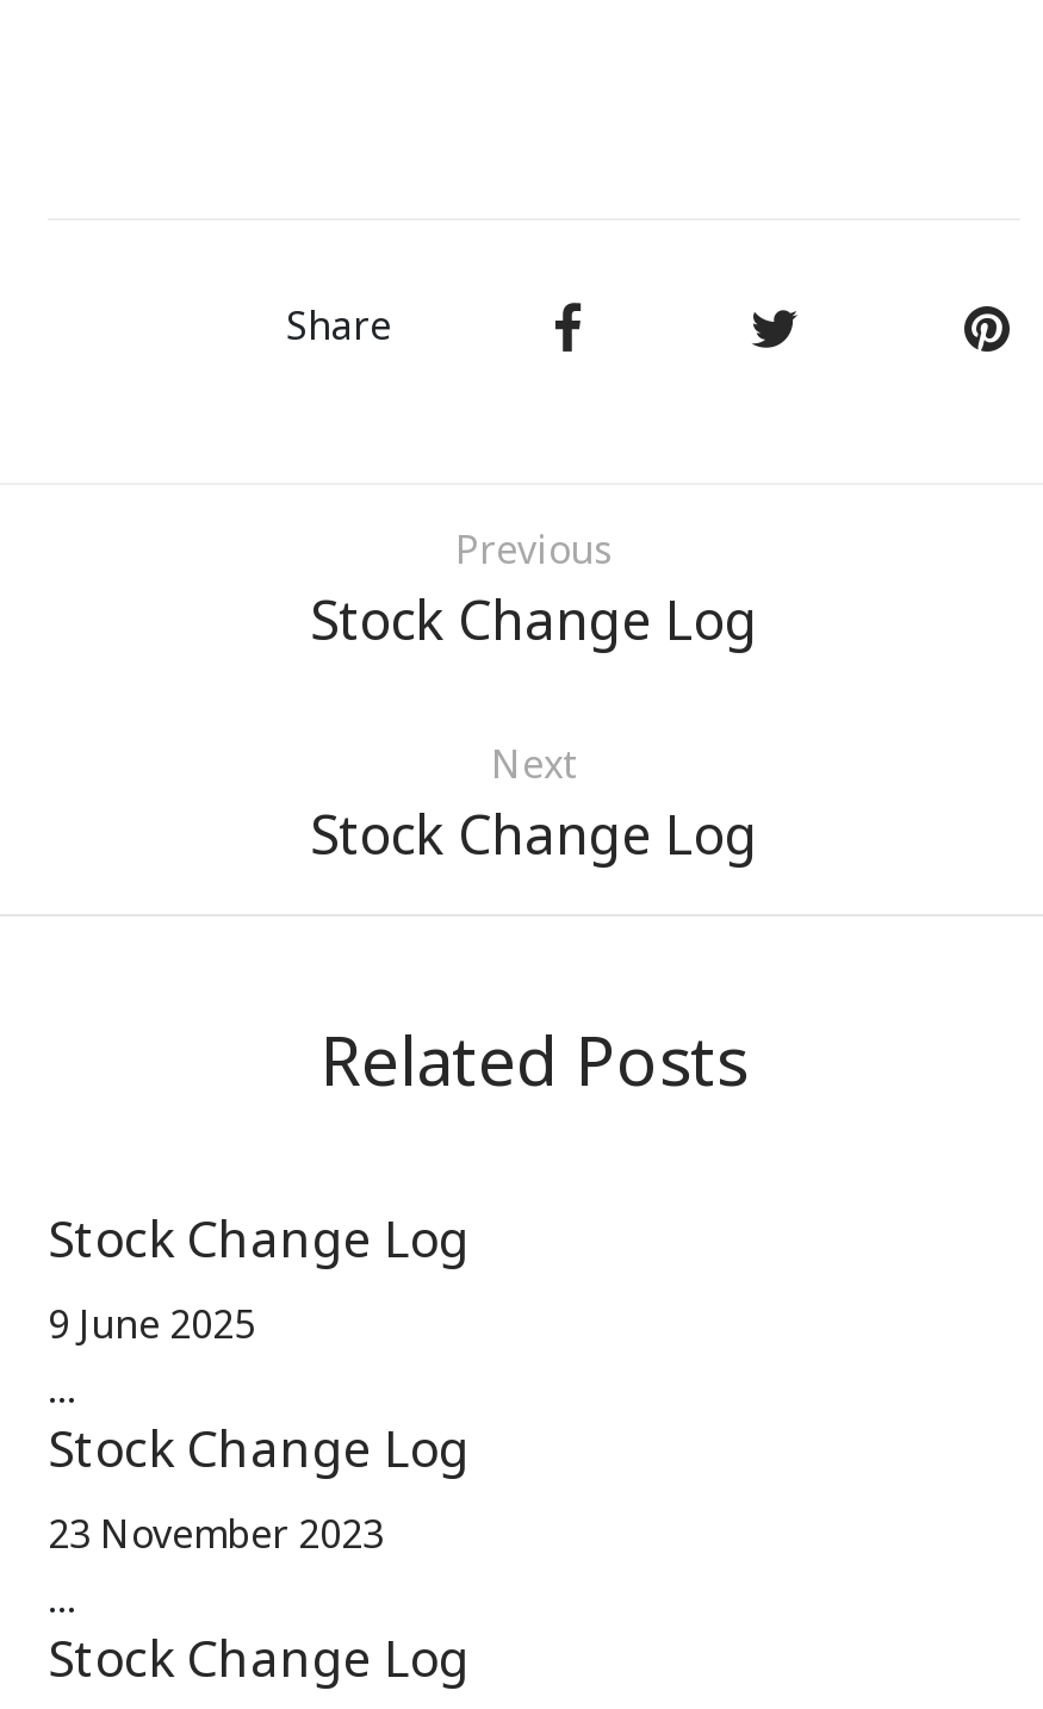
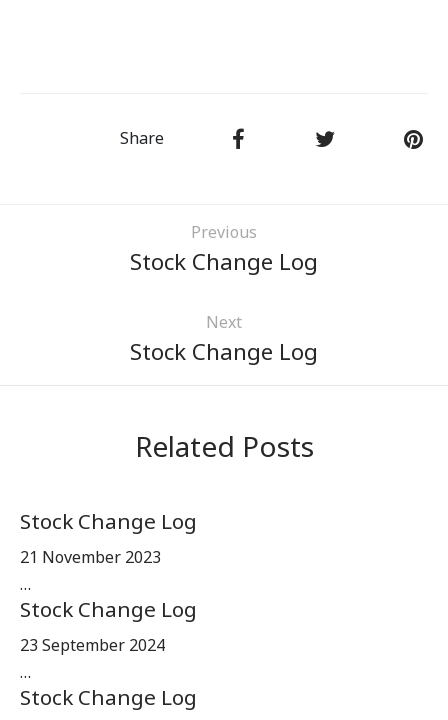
- 9 June 2025
+ 21 November 2023

- 23 November 2023
+ 23 September 2024
